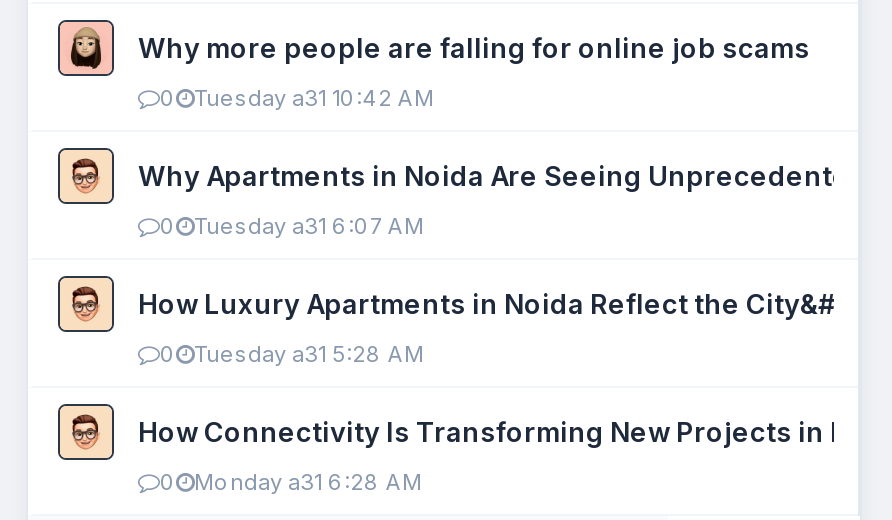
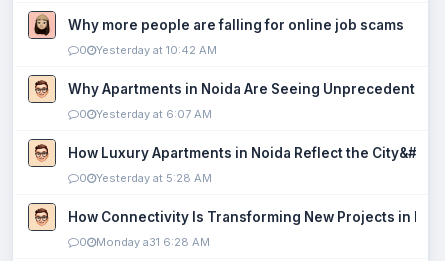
- Tuesday a31 10:42 AM
+ Yesterday at 10:42 AM

- Tuesday a31 6:07 AM
+ Yesterday at 6:07 AM

- Tuesday a31 5:28 AM
+ Yesterday at 5:28 AM
